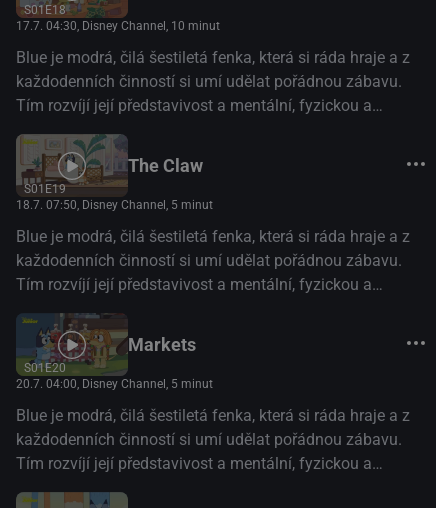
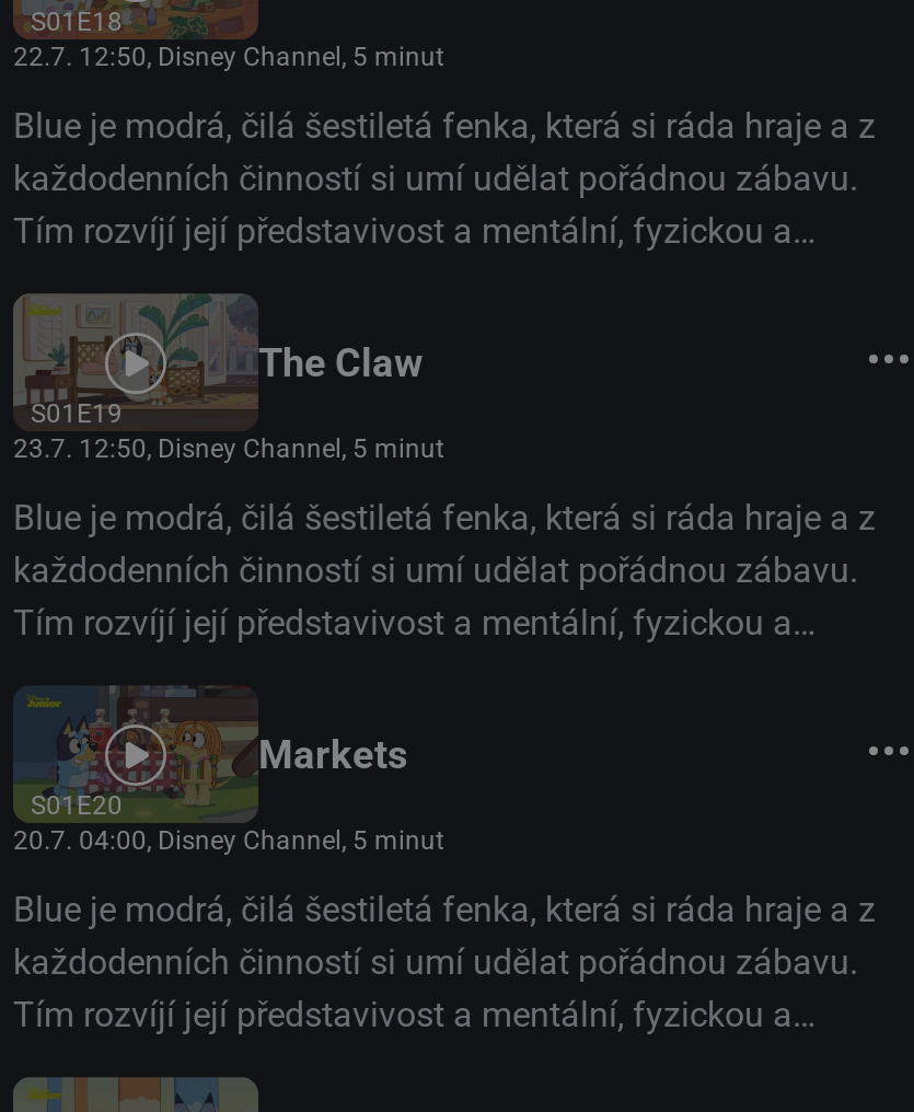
- 17.7. 04:30, Disney Channel, 10 minut
+ 22.7. 12:50, Disney Channel, 5 minut

- 18.7. 07:50, Disney Channel, 5 minut
+ 23.7. 12:50, Disney Channel, 5 minut
